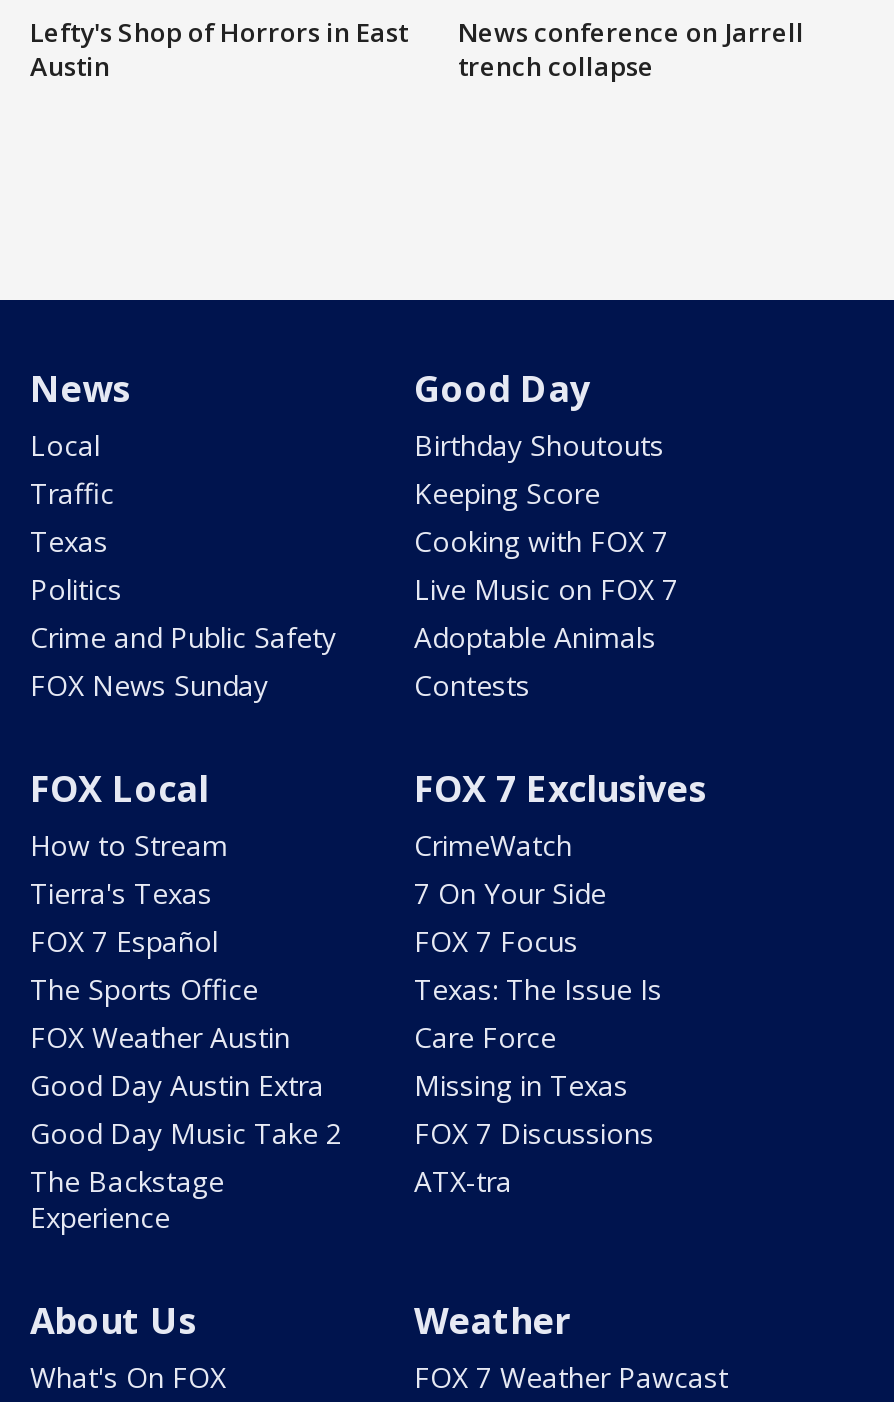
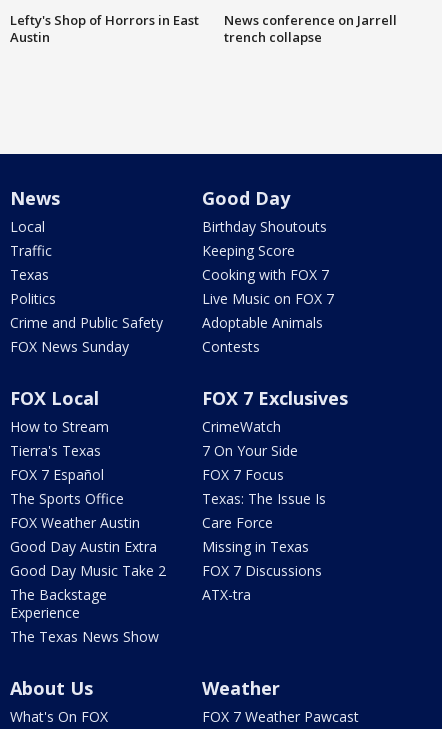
+ The Texas News Show
